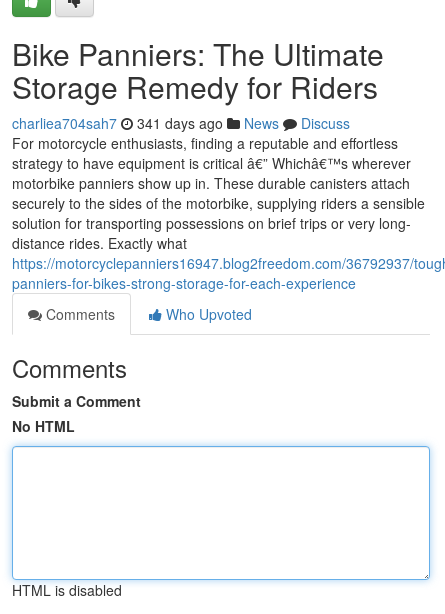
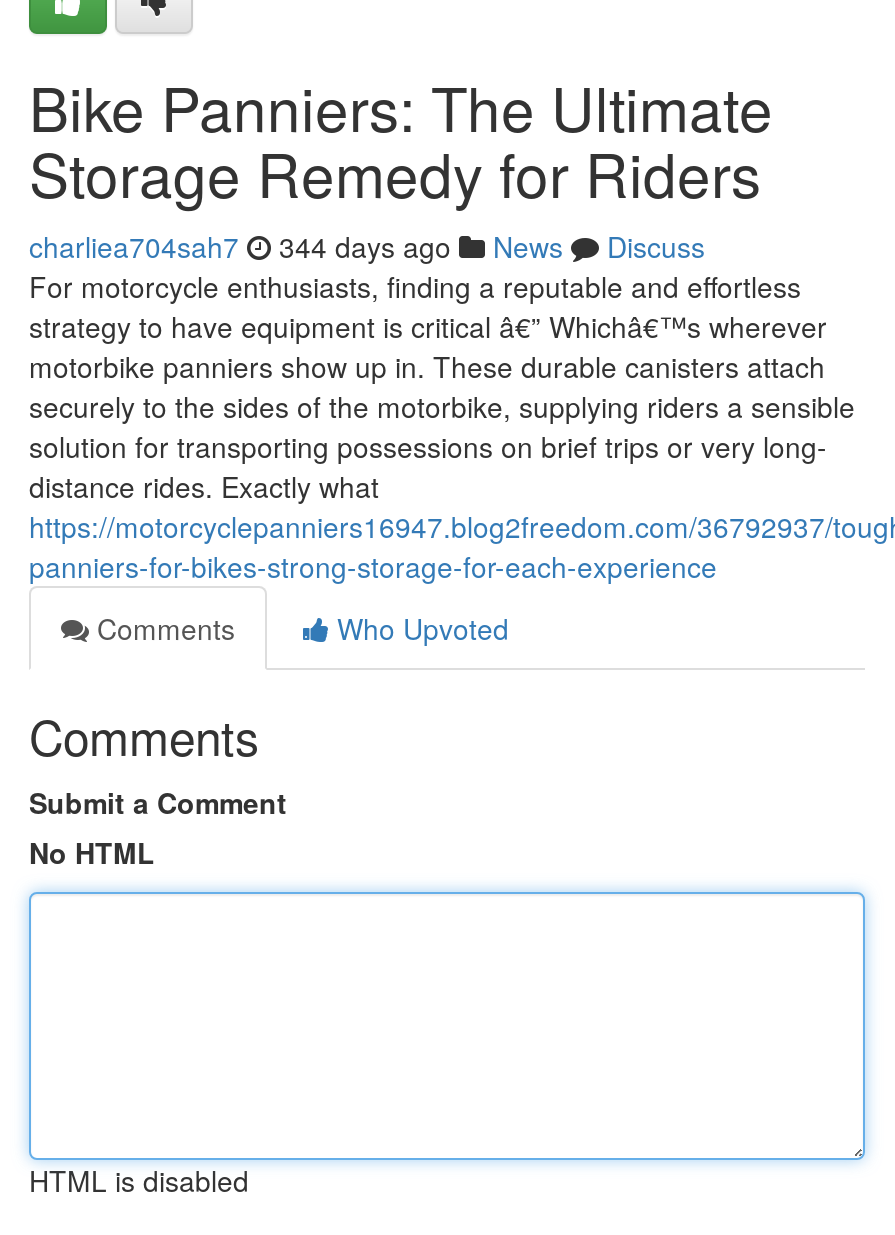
- charliea704sah7 341 days ago News Discuss
+ charliea704sah7 344 days ago News Discuss
